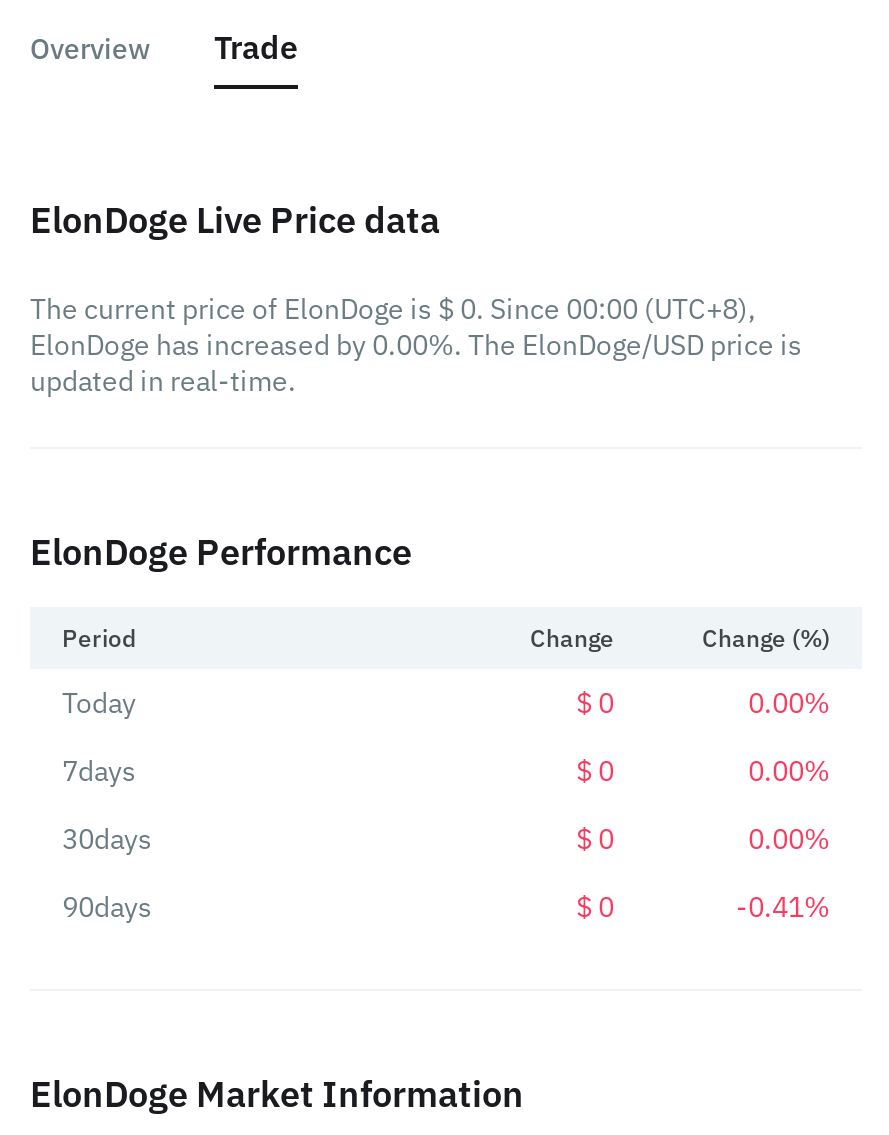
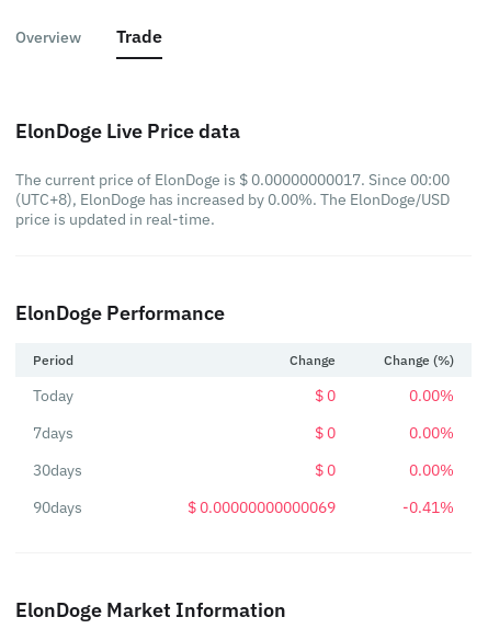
- The current price of ElonDoge is $ 0. Since 00:00 (UTC+8),
- ElonDoge has increased by 0.00%. The ElonDoge/USD price is
- updated in real-time.
+ The current price of ElonDoge is $ 0.00000000017. Since 00:00
+ (UTC+8), ElonDoge has increased by 0.00%. The ElonDoge/USD
+ price is updated in real-time.

- $ 0
+ $ 0.00000000000069
